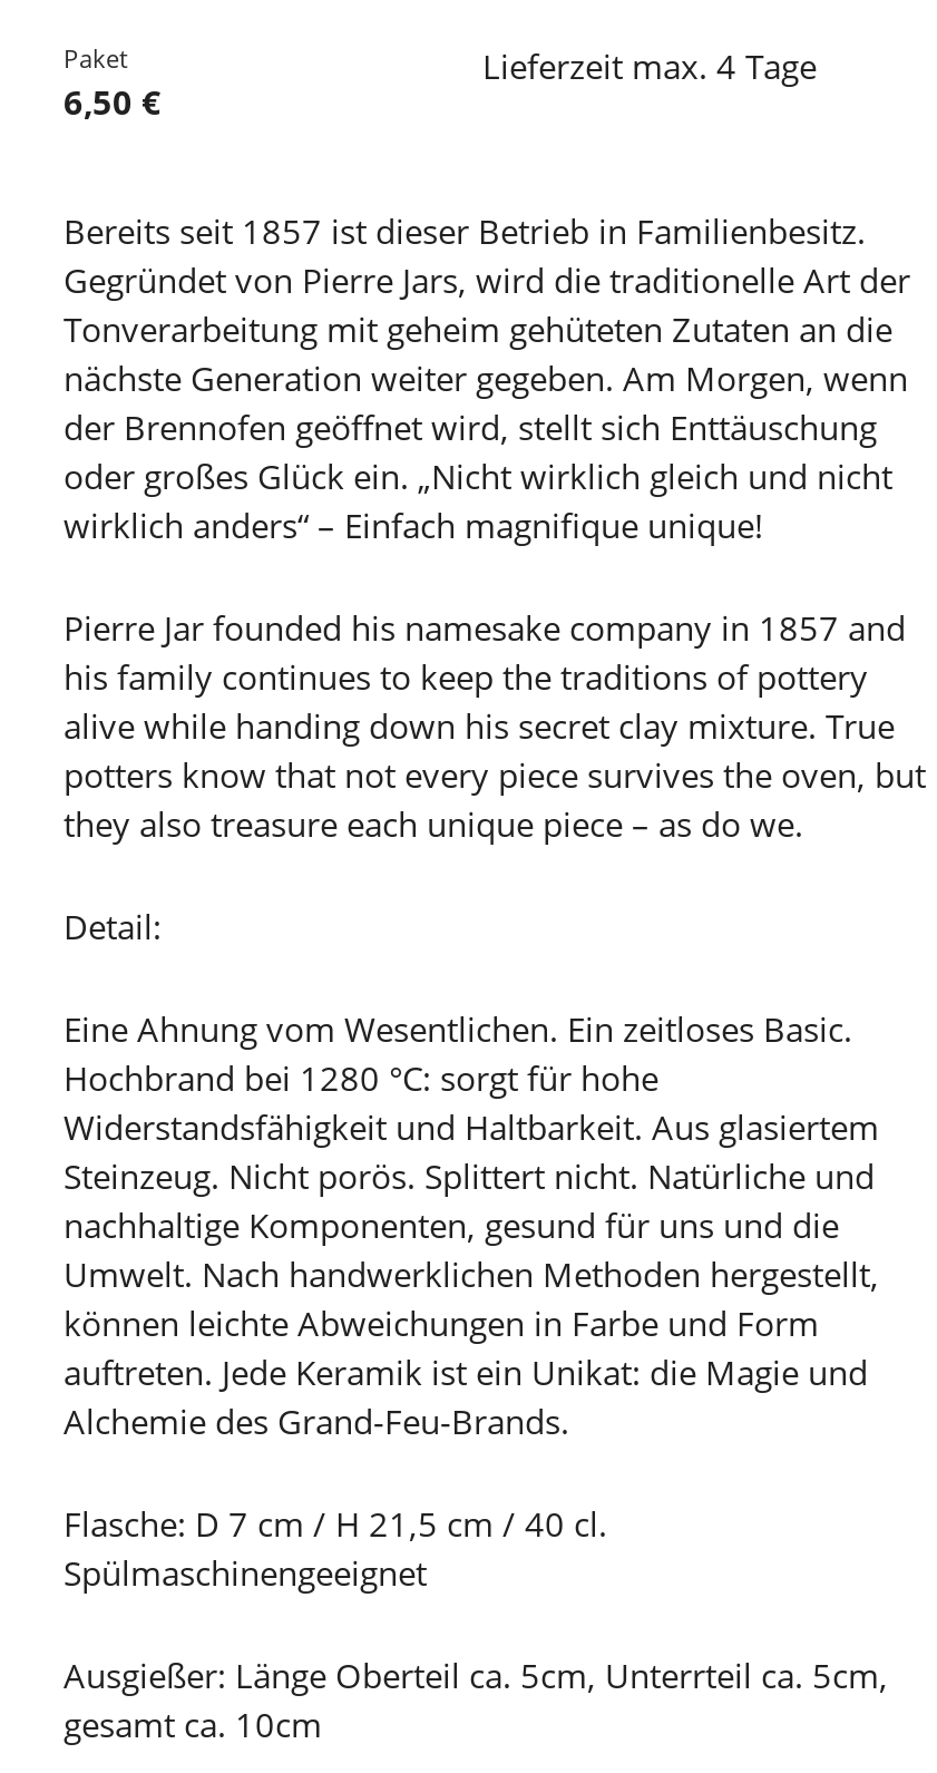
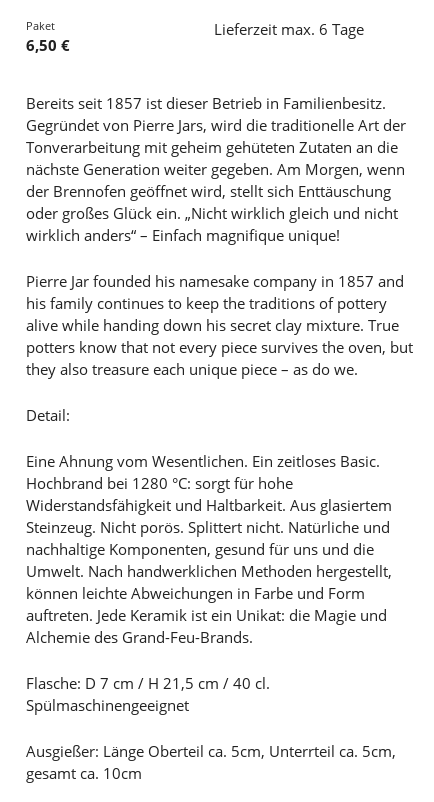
- Lieferzeit max. 4 Tage
+ Lieferzeit max. 6 Tage
